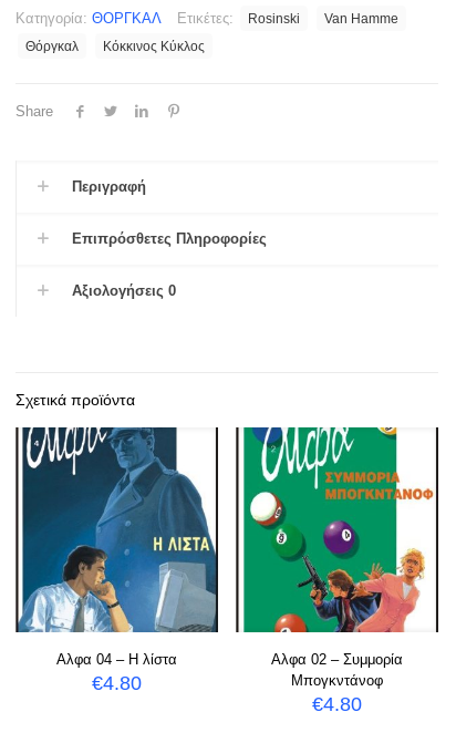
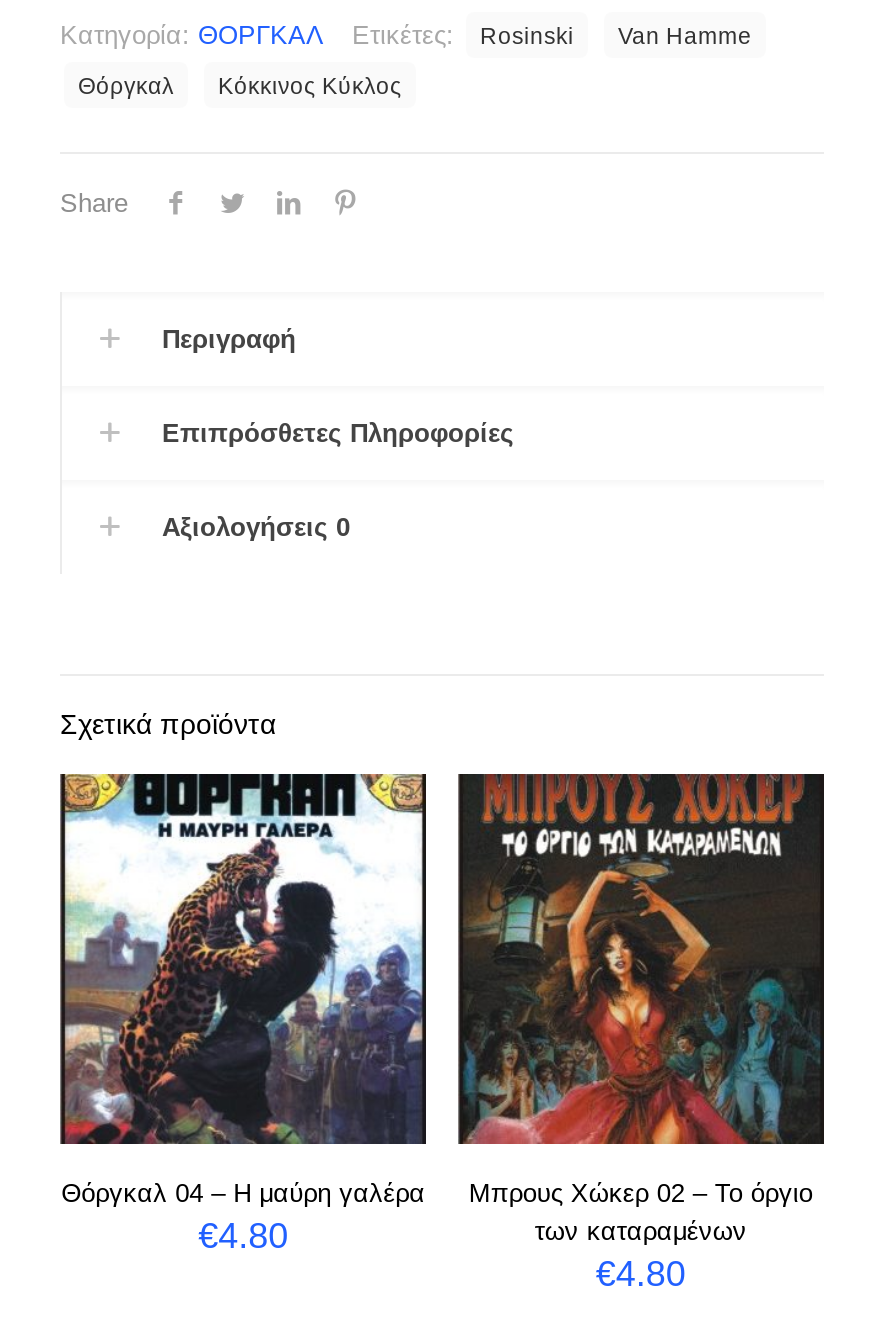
- [image]
- Aλφα 04 – Η λίστα
+ [image]
+ Θόργκαλ 04 – Η μαύρη γαλέρα

- [image]
- Aλφα 02 – Συμμορία
- Mπογκντάνοφ
+ [image]
+ Μπρους Χώκερ 02 – Το όργιο
+ των καταραμένων
